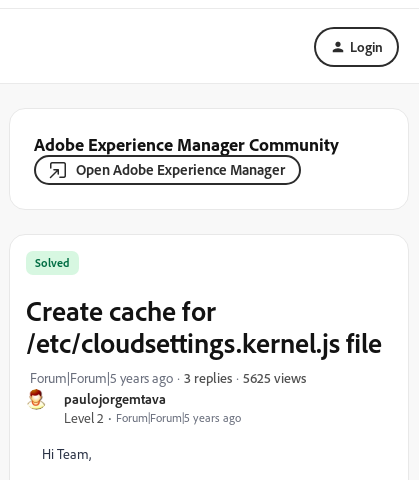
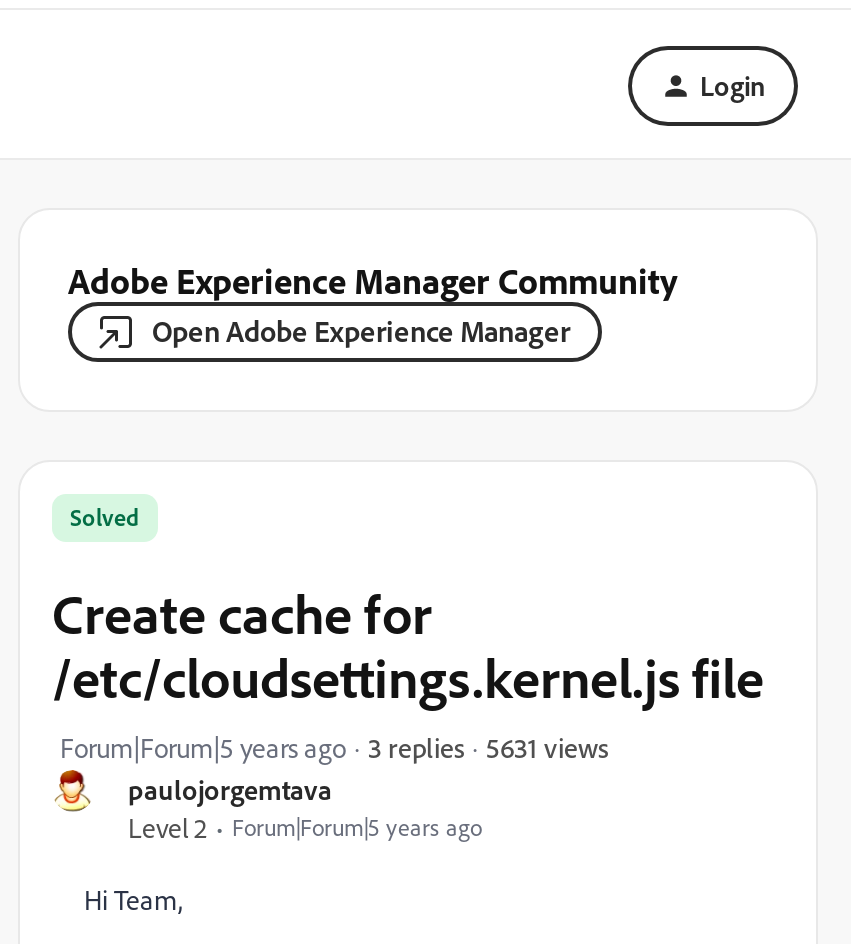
- 5625 views
+ 5631 views
